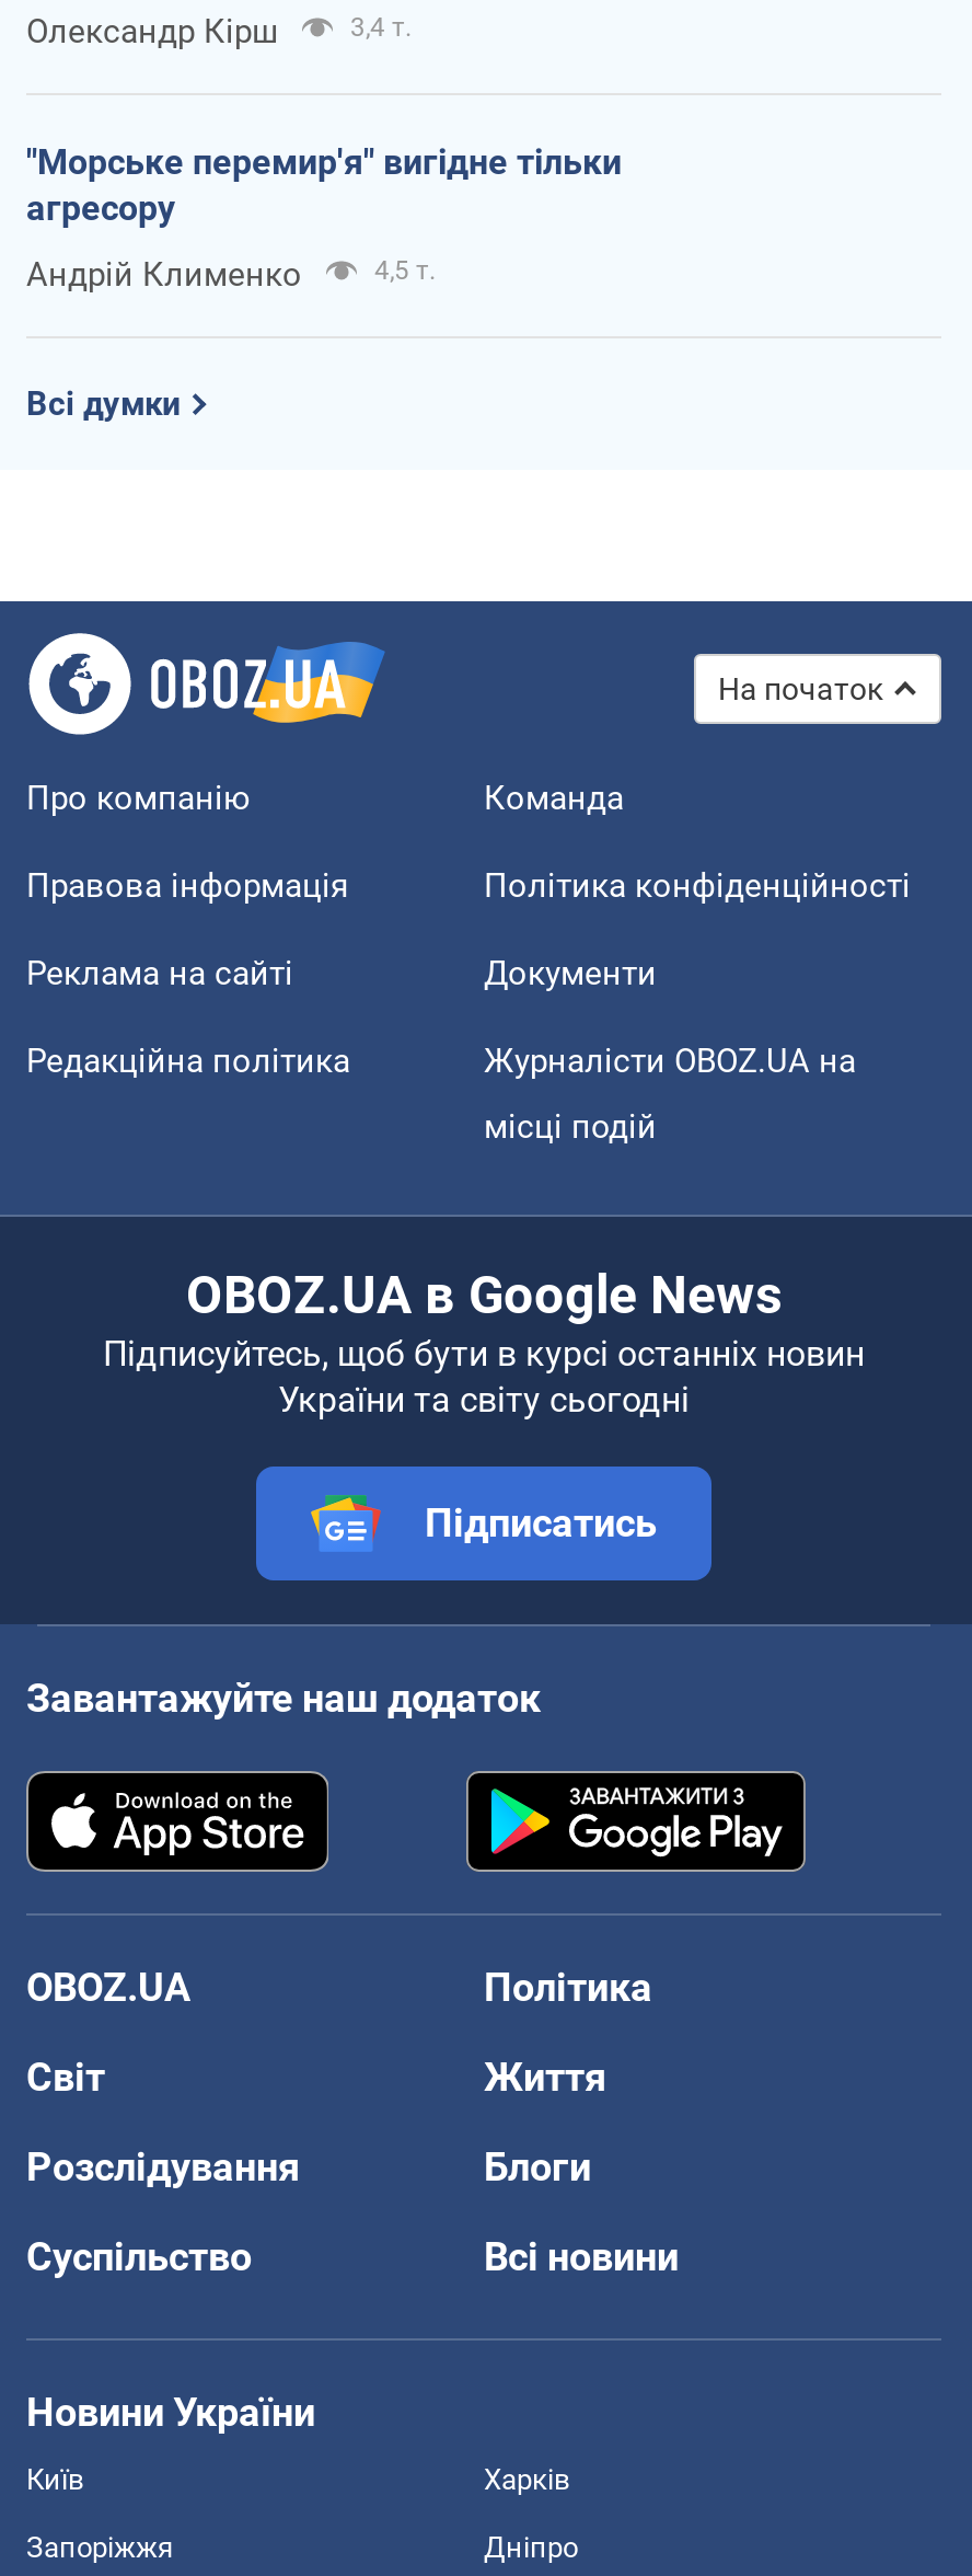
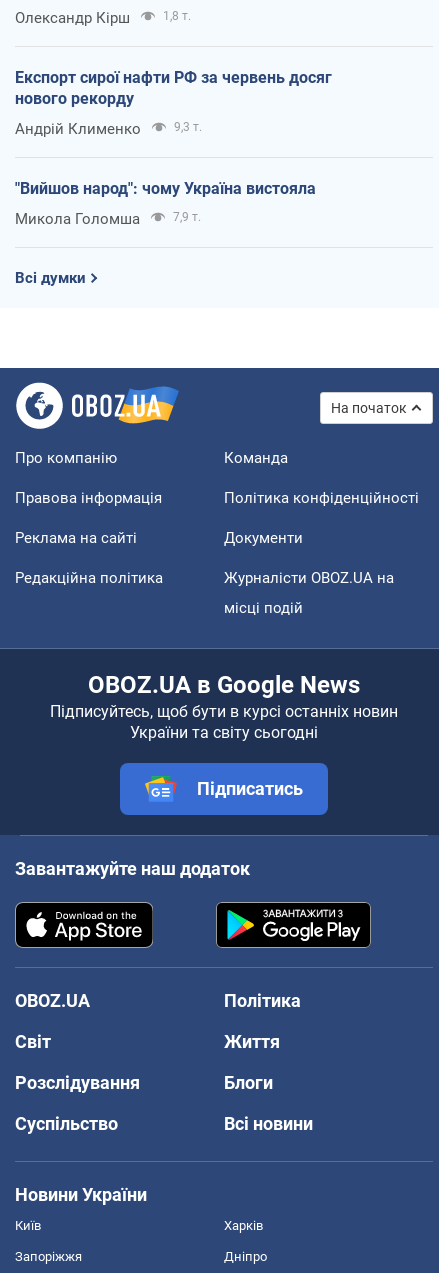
- 3,4 т.
+ 1,8 т.

- "Морське перемир'я" вигідне тільки
- агресору
+ Експорт сирої нафти РФ за червень досяг
+ нового рекорду

- 4,5 т.
+ 9,3 т.
+ "Вийшов народ": чому Україна вистояла
+ Микола Голомша
+ 7,9 т.
